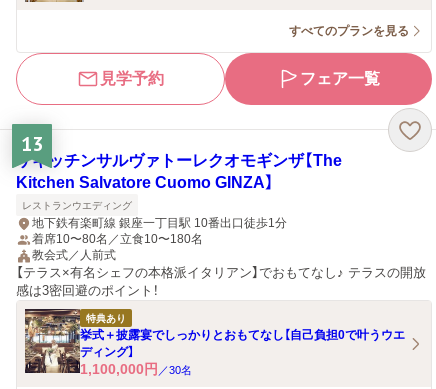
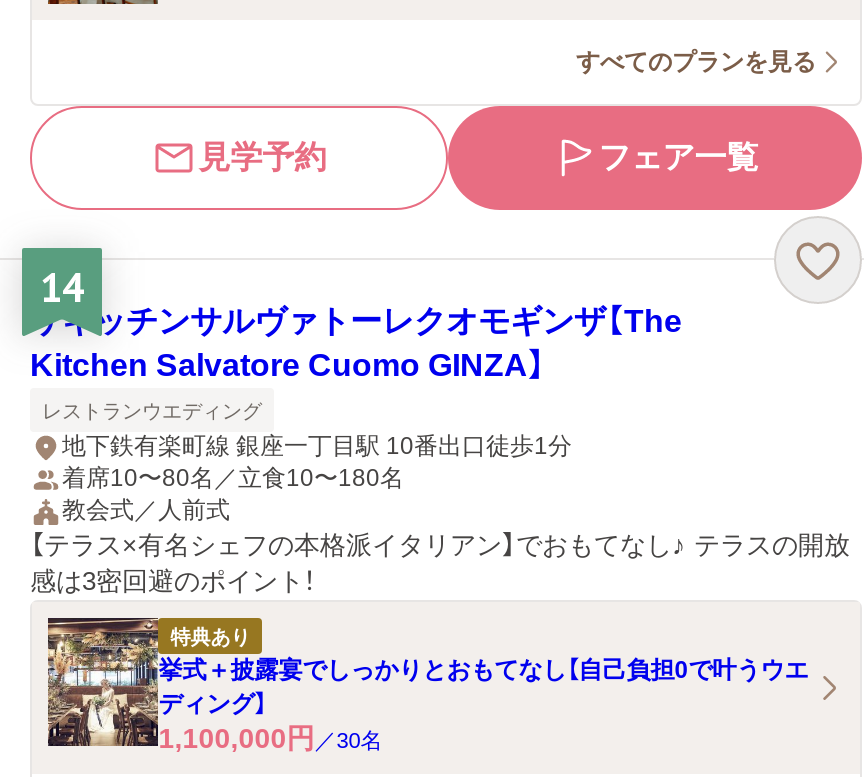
- 13
+ 14
